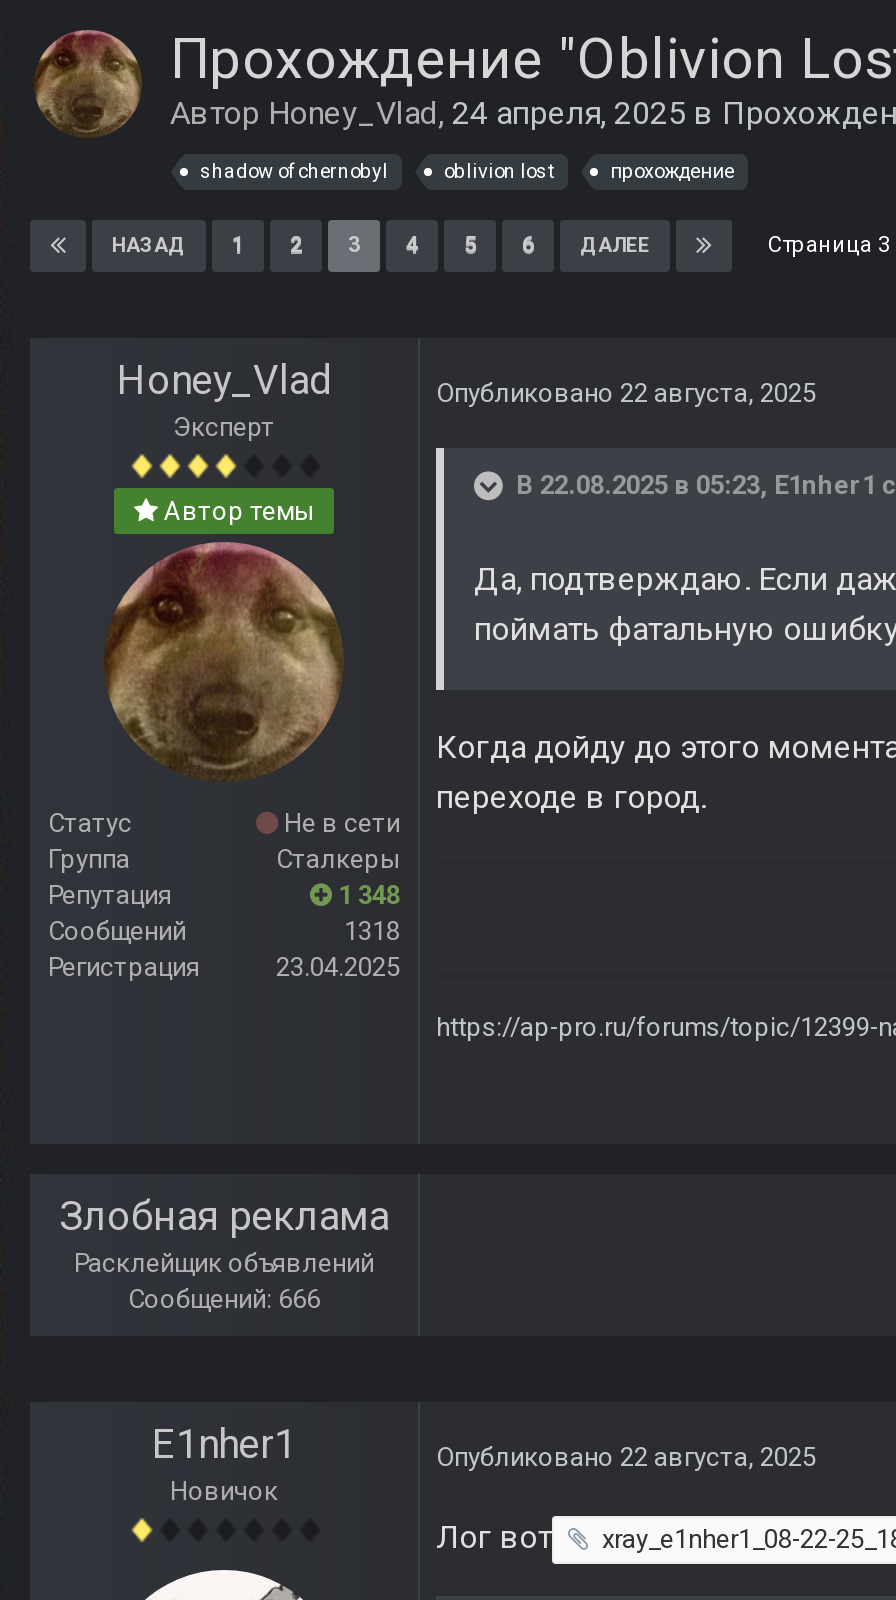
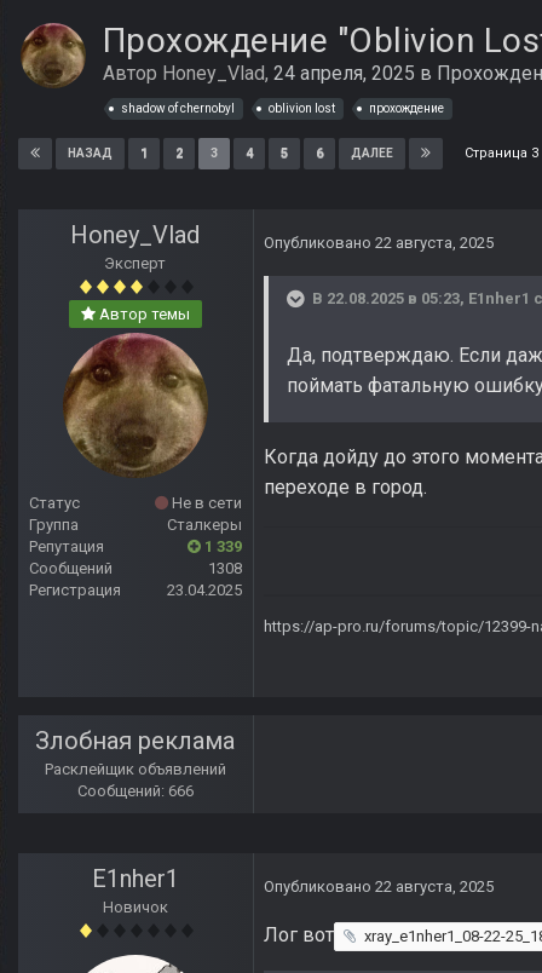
- 1 348
+ 1 339

- 1318
+ 1308
